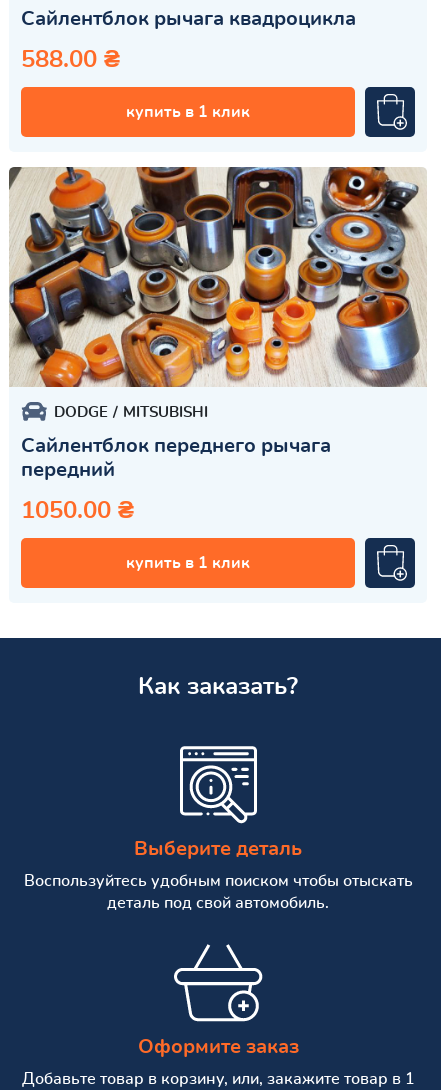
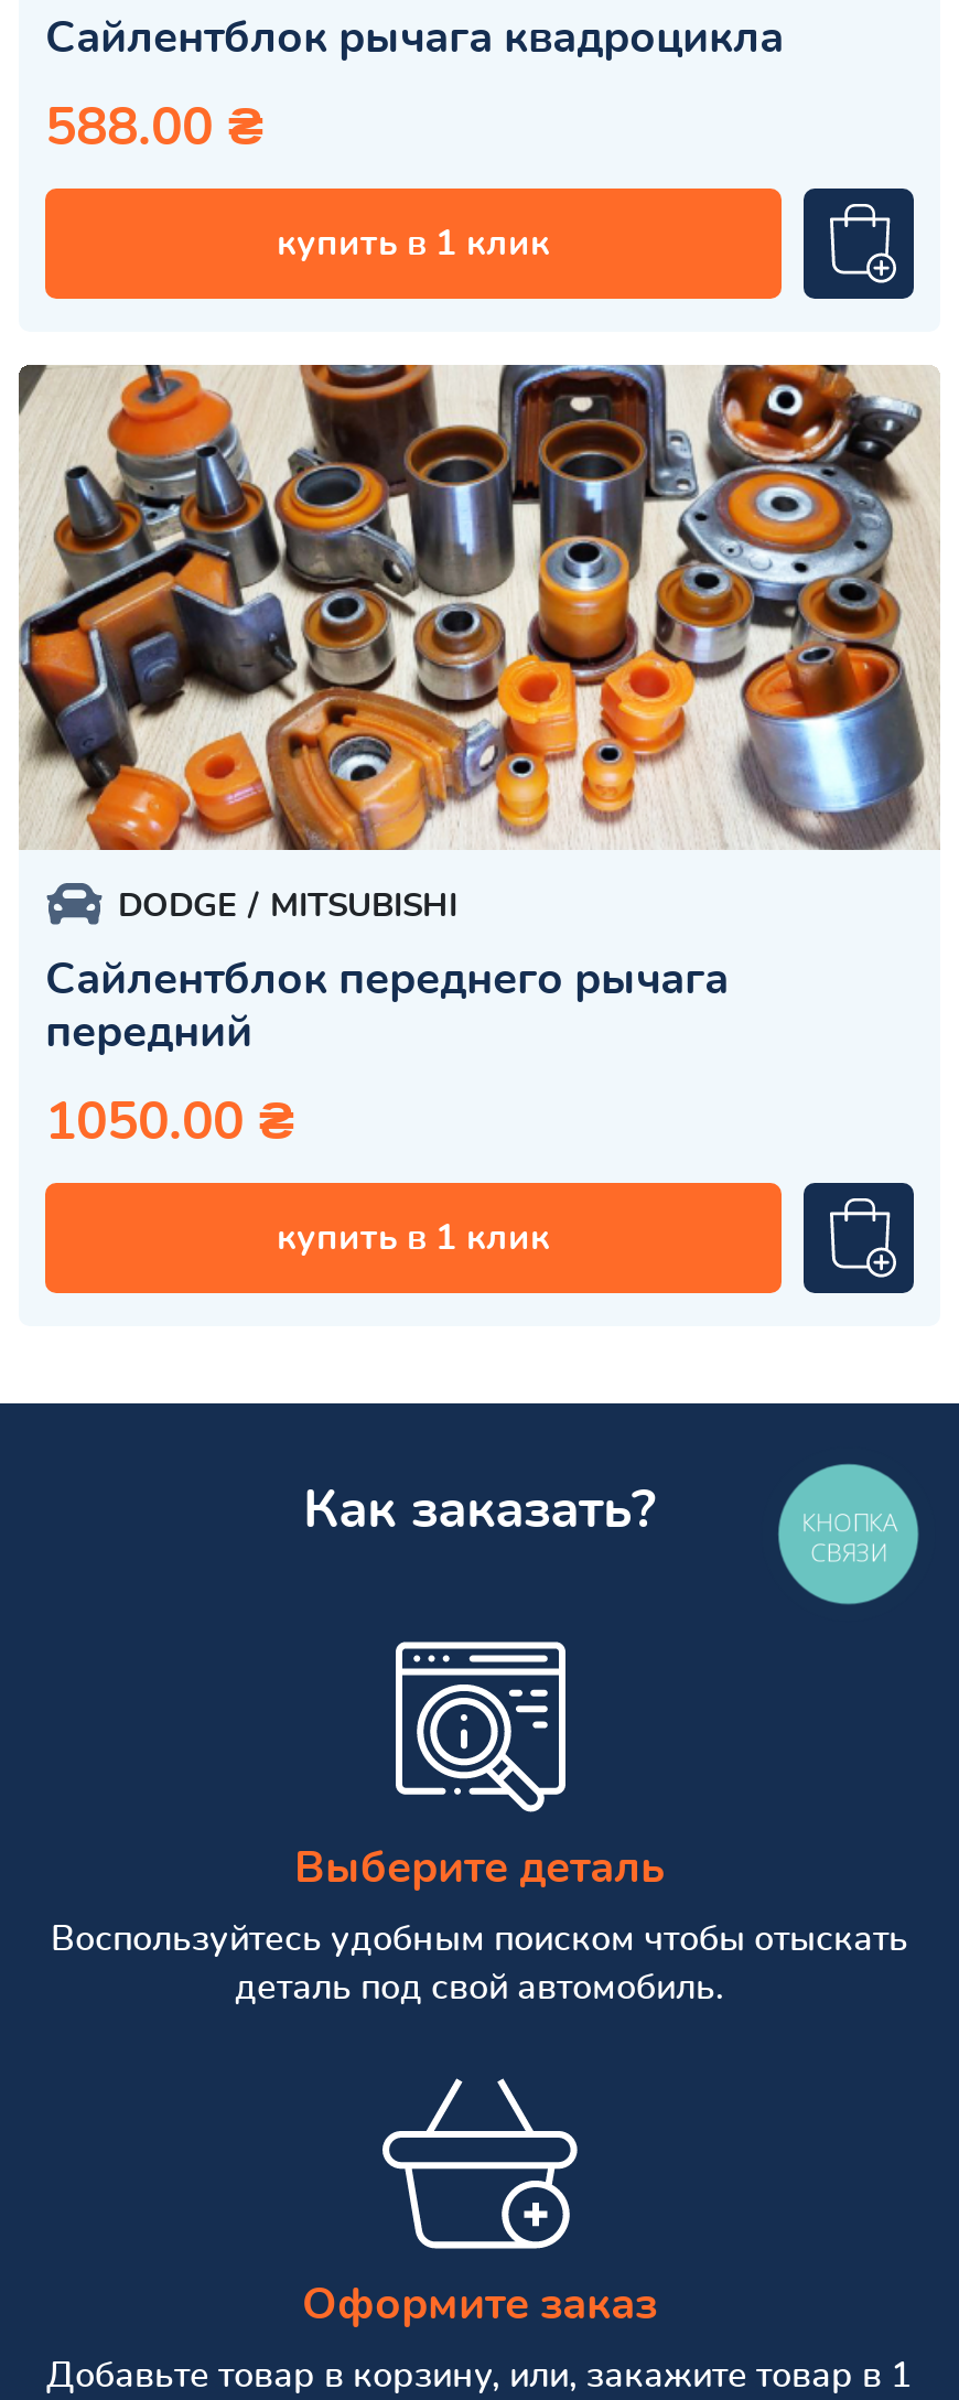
+ [image]
